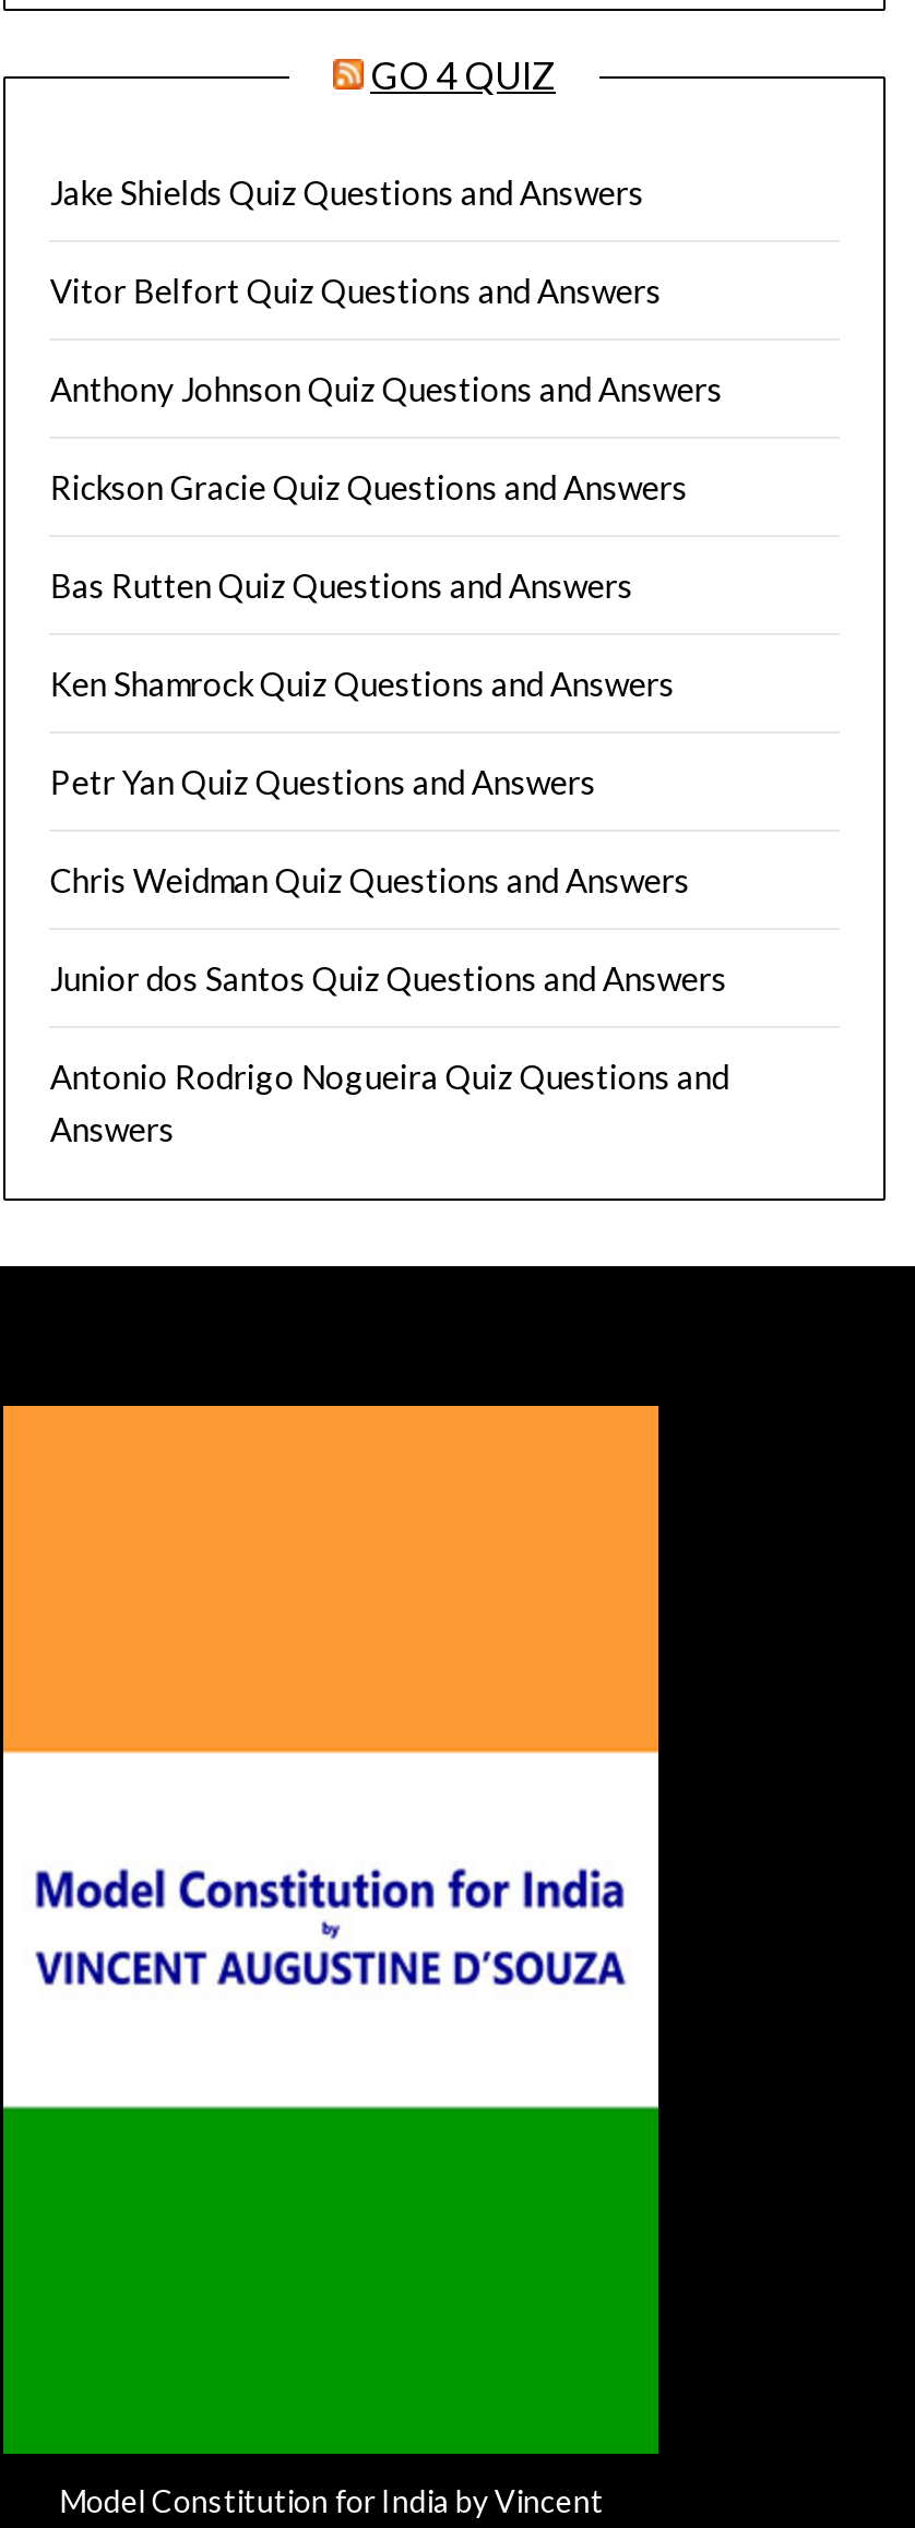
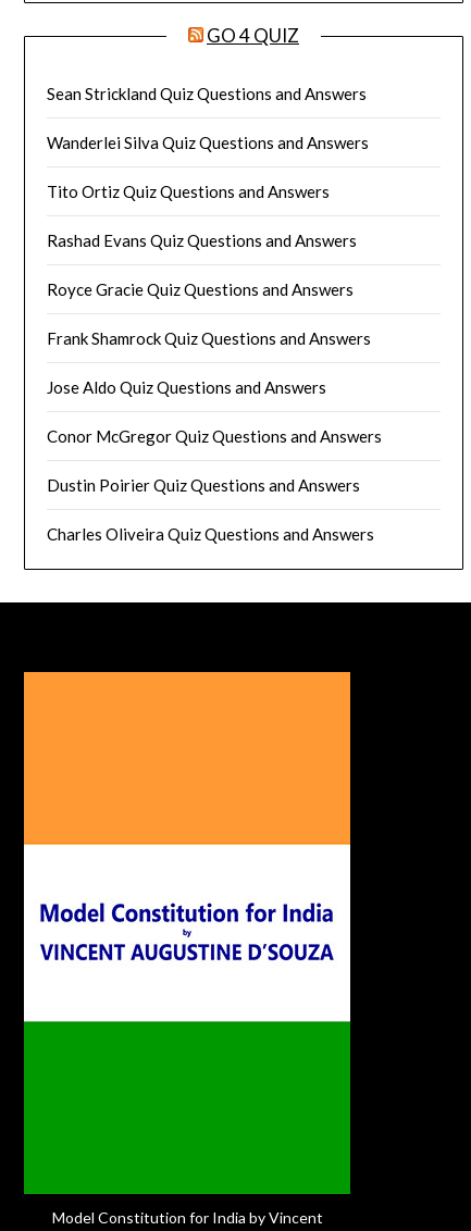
- Jake Shields Quiz Questions and Answers
+ Sean Strickland Quiz Questions and Answers

- Vitor Belfort Quiz Questions and Answers
+ Wanderlei Silva Quiz Questions and Answers

- Anthony Johnson Quiz Questions and Answers
+ Tito Ortiz Quiz Questions and Answers

- Rickson Gracie Quiz Questions and Answers
+ Rashad Evans Quiz Questions and Answers

- Bas Rutten Quiz Questions and Answers
+ Royce Gracie Quiz Questions and Answers

- Ken Shamrock Quiz Questions and Answers
+ Frank Shamrock Quiz Questions and Answers

- Petr Yan Quiz Questions and Answers
+ Jose Aldo Quiz Questions and Answers

- Chris Weidman Quiz Questions and Answers
+ Conor McGregor Quiz Questions and Answers

- Junior dos Santos Quiz Questions and Answers
+ Dustin Poirier Quiz Questions and Answers

- Antonio Rodrigo Nogueira Quiz Questions and
- Answers
+ Charles Oliveira Quiz Questions and Answers
